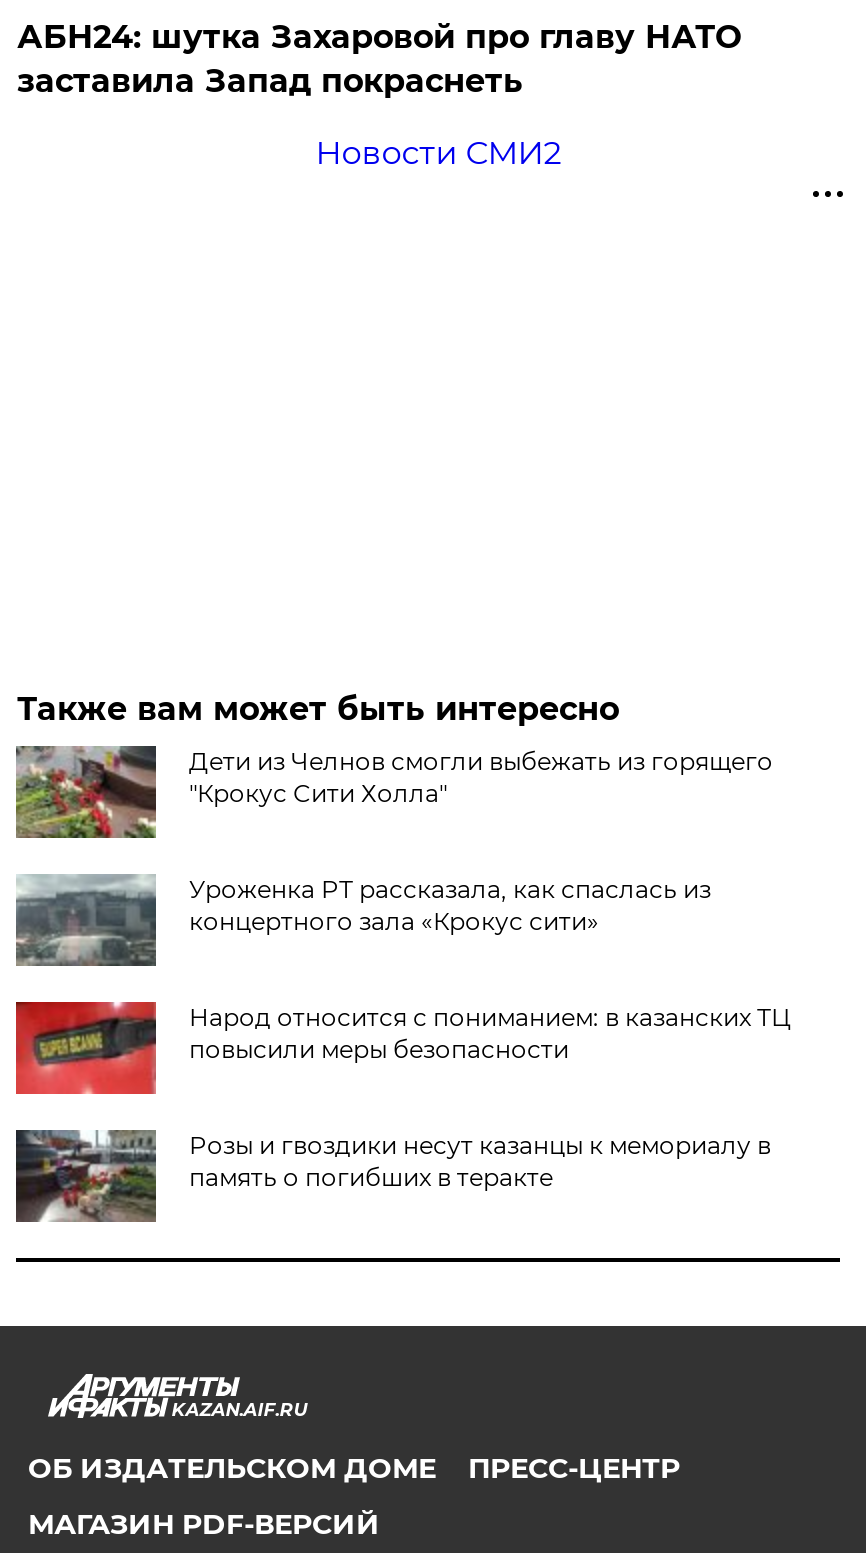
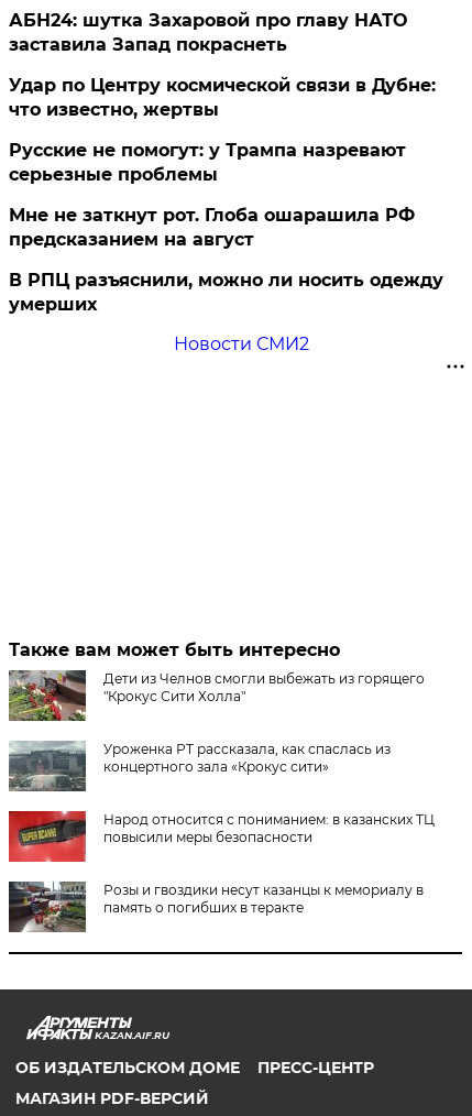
+ Удар по Центру космической связи в Дубне:
+ что известно, жертвы
+ Русские не помогут: у Трампа назревают
+ серьезные проблемы
+ Мне не заткнут рот. Глоба ошарашила РФ
+ предсказанием на август
+ В РПЦ разъяснили, можно ли носить одежду
+ умерших
